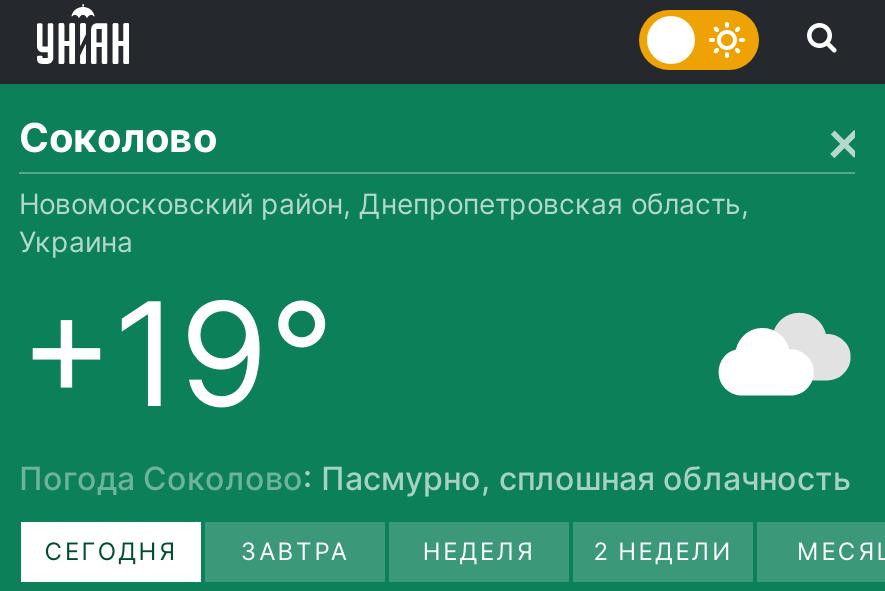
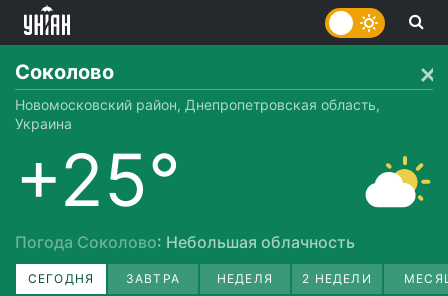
- [image]
- +19°
- Погода Соколово: Пасмурно, сплошная облачность
+ [image]
+ +25°
+ Погода Соколово: Небольшая облачность
